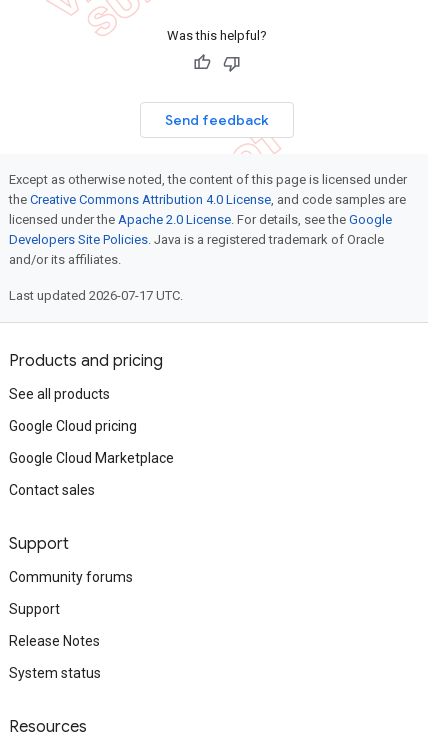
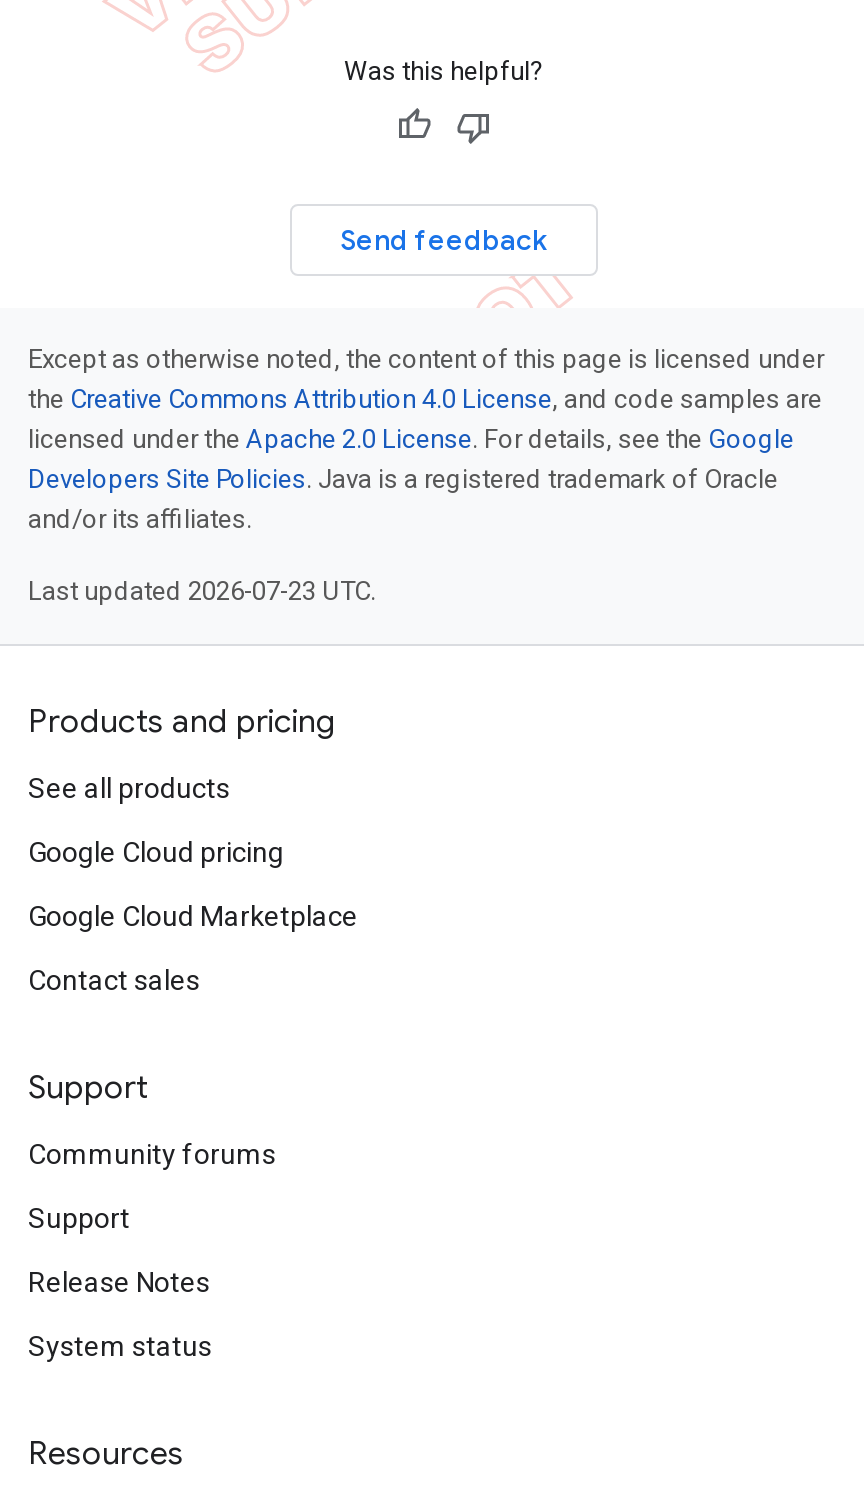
- Last updated 2026-07-17 UTC.
+ Last updated 2026-07-23 UTC.
